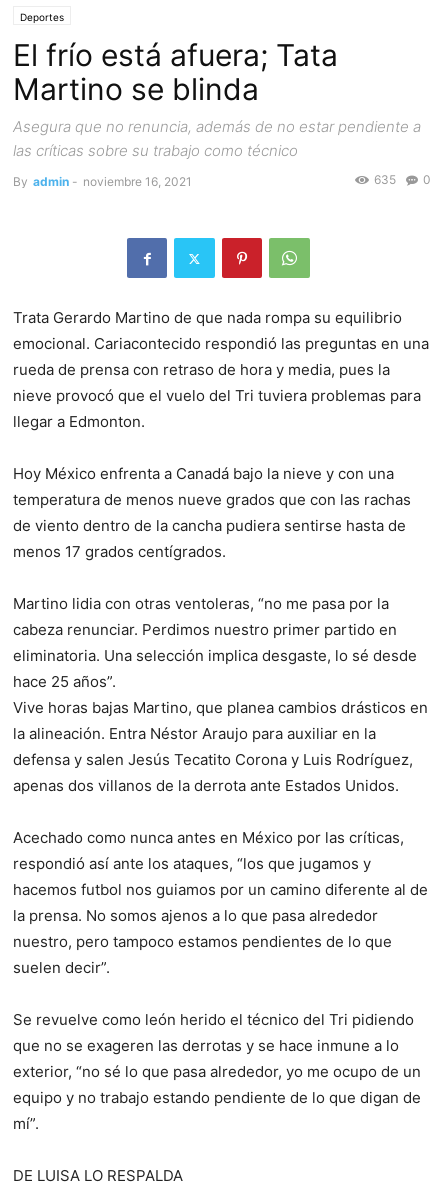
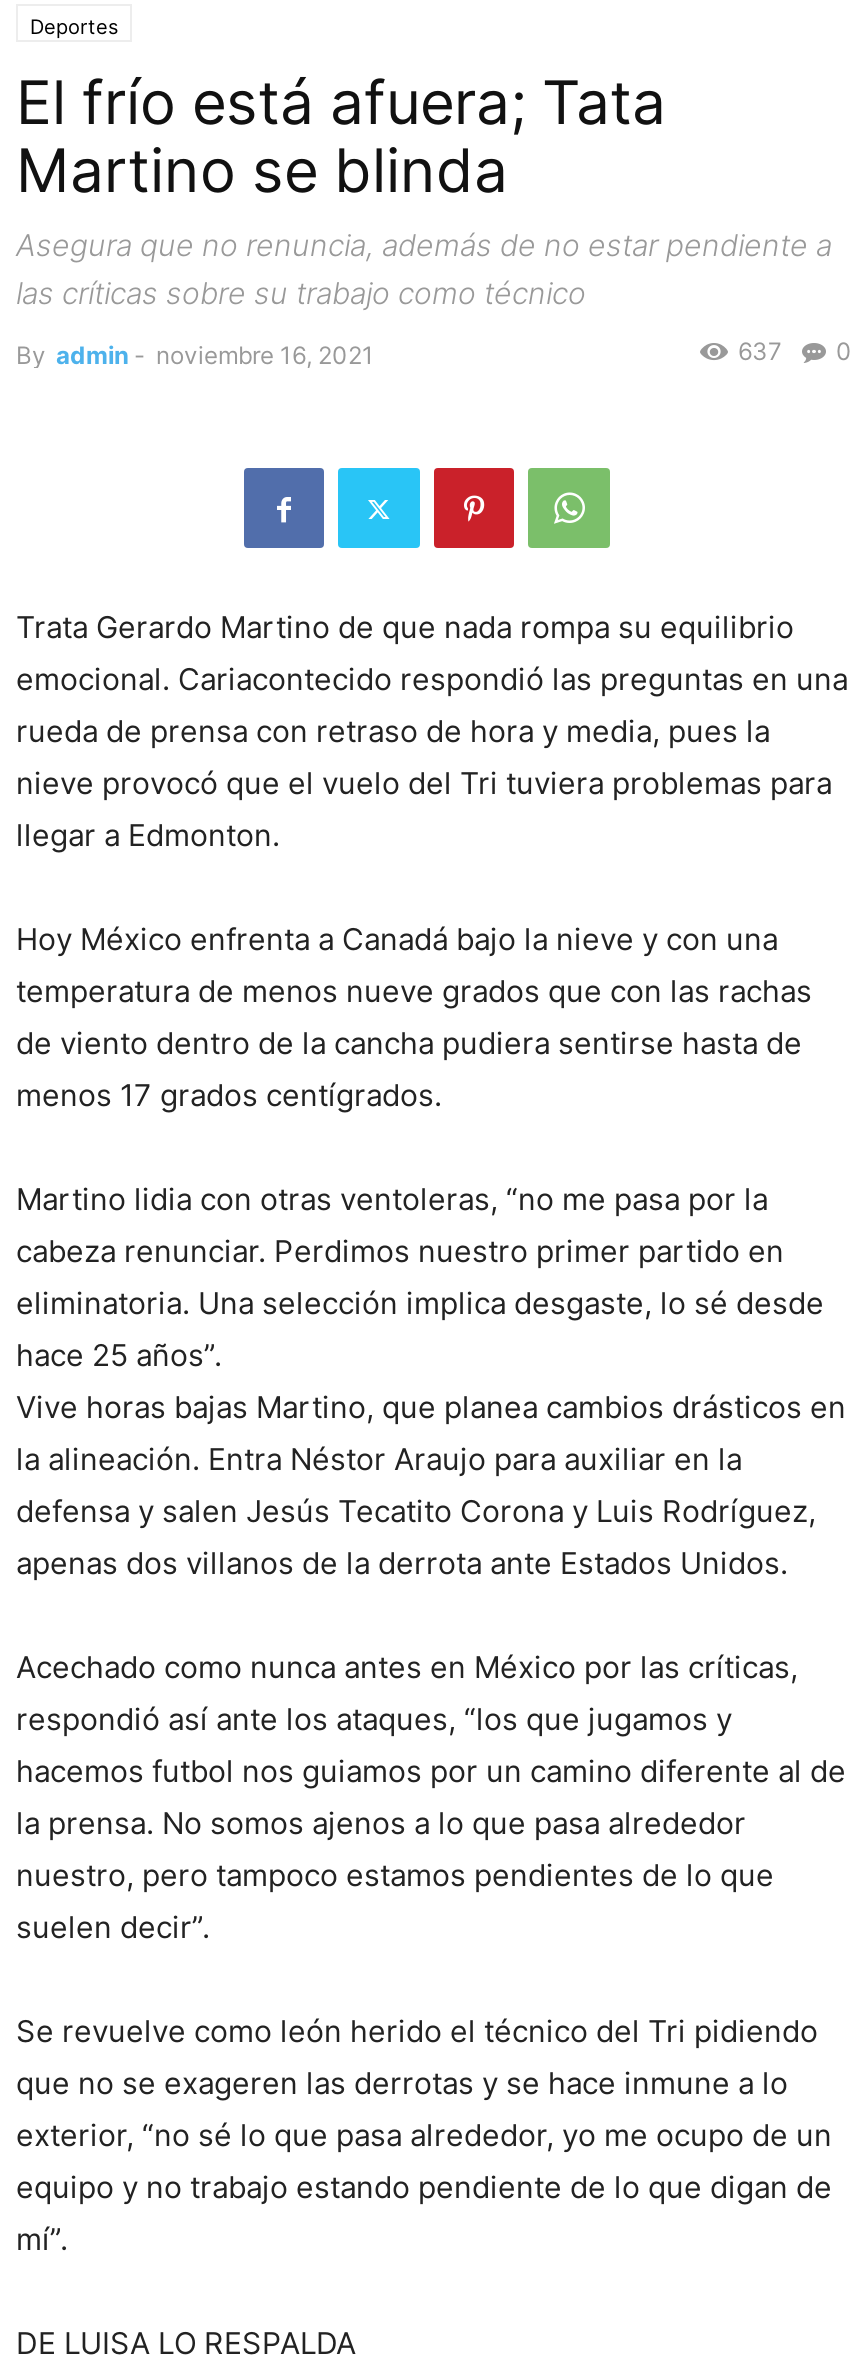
- 635 0
+ 637 0
